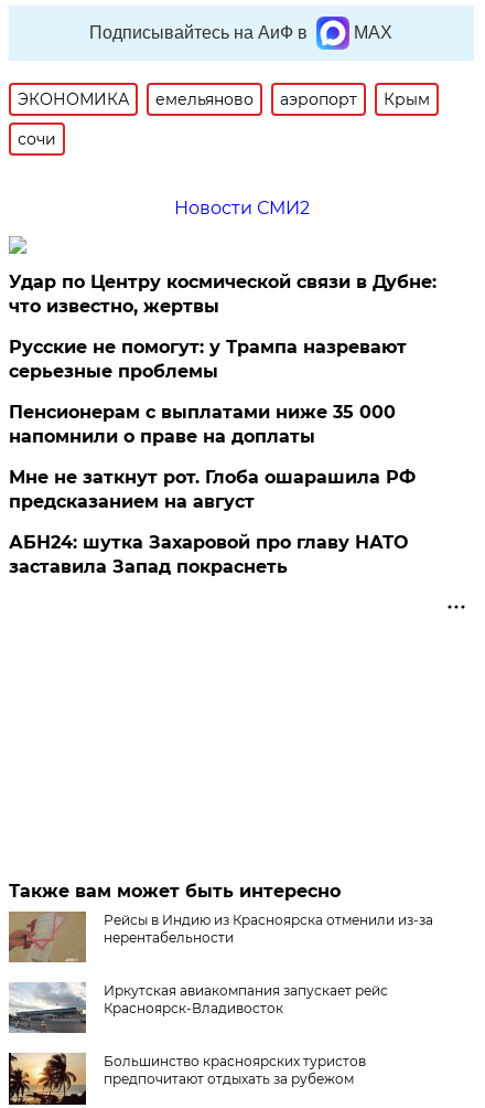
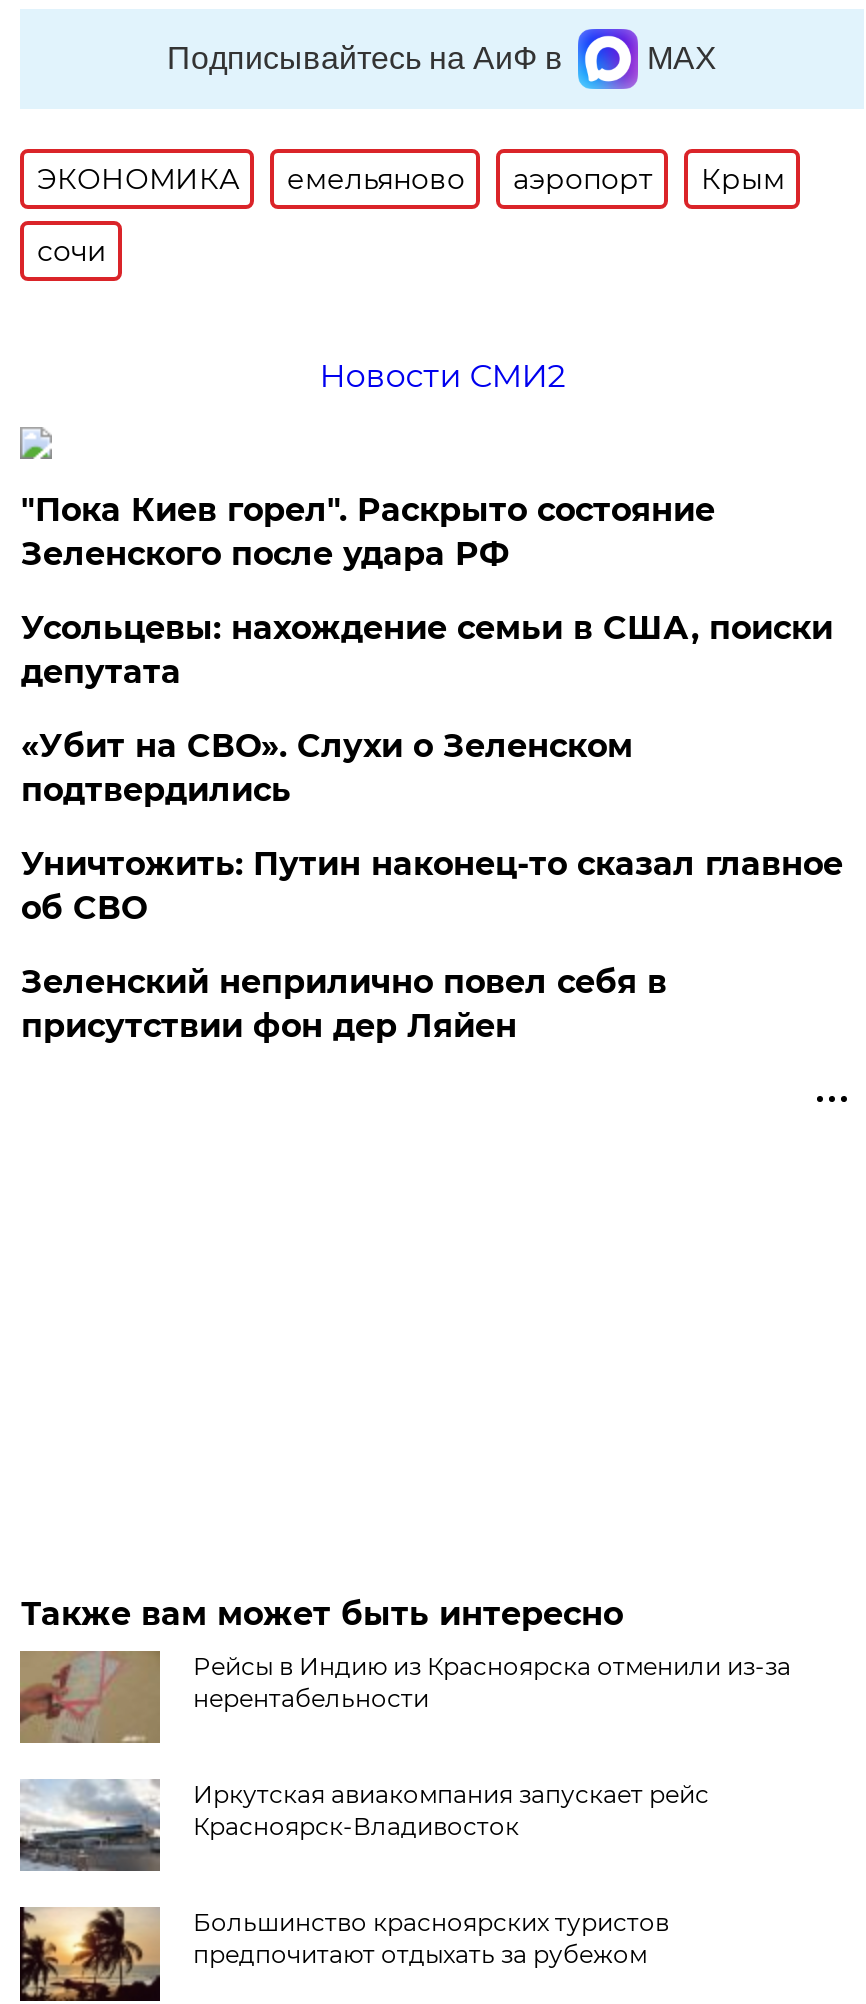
- Удар по Центру космической связи в Дубне:
- что известно, жертвы
+ "Пока Киев горел". Раскрыто состояние
+ Зеленского после удара РФ

- Русские не помогут: у Трампа назревают
- серьезные проблемы
+ Усольцевы: нахождение семьи в США, поиски
+ депутата

- Пенсионерам с выплатами ниже 35 000
- напомнили о праве на доплаты
+ «Убит на СВО». Слухи о Зеленском
+ подтвердились

- Мне не заткнут рот. Глоба ошарашила РФ
- предсказанием на август
+ Уничтожить: Путин наконец-то сказал главное
+ об СВО

- АБН24: шутка Захаровой про главу НАТО
- заставила Запад покраснеть
+ Зеленский неприлично повел cебя в
+ присутствии фон дер Ляйен
